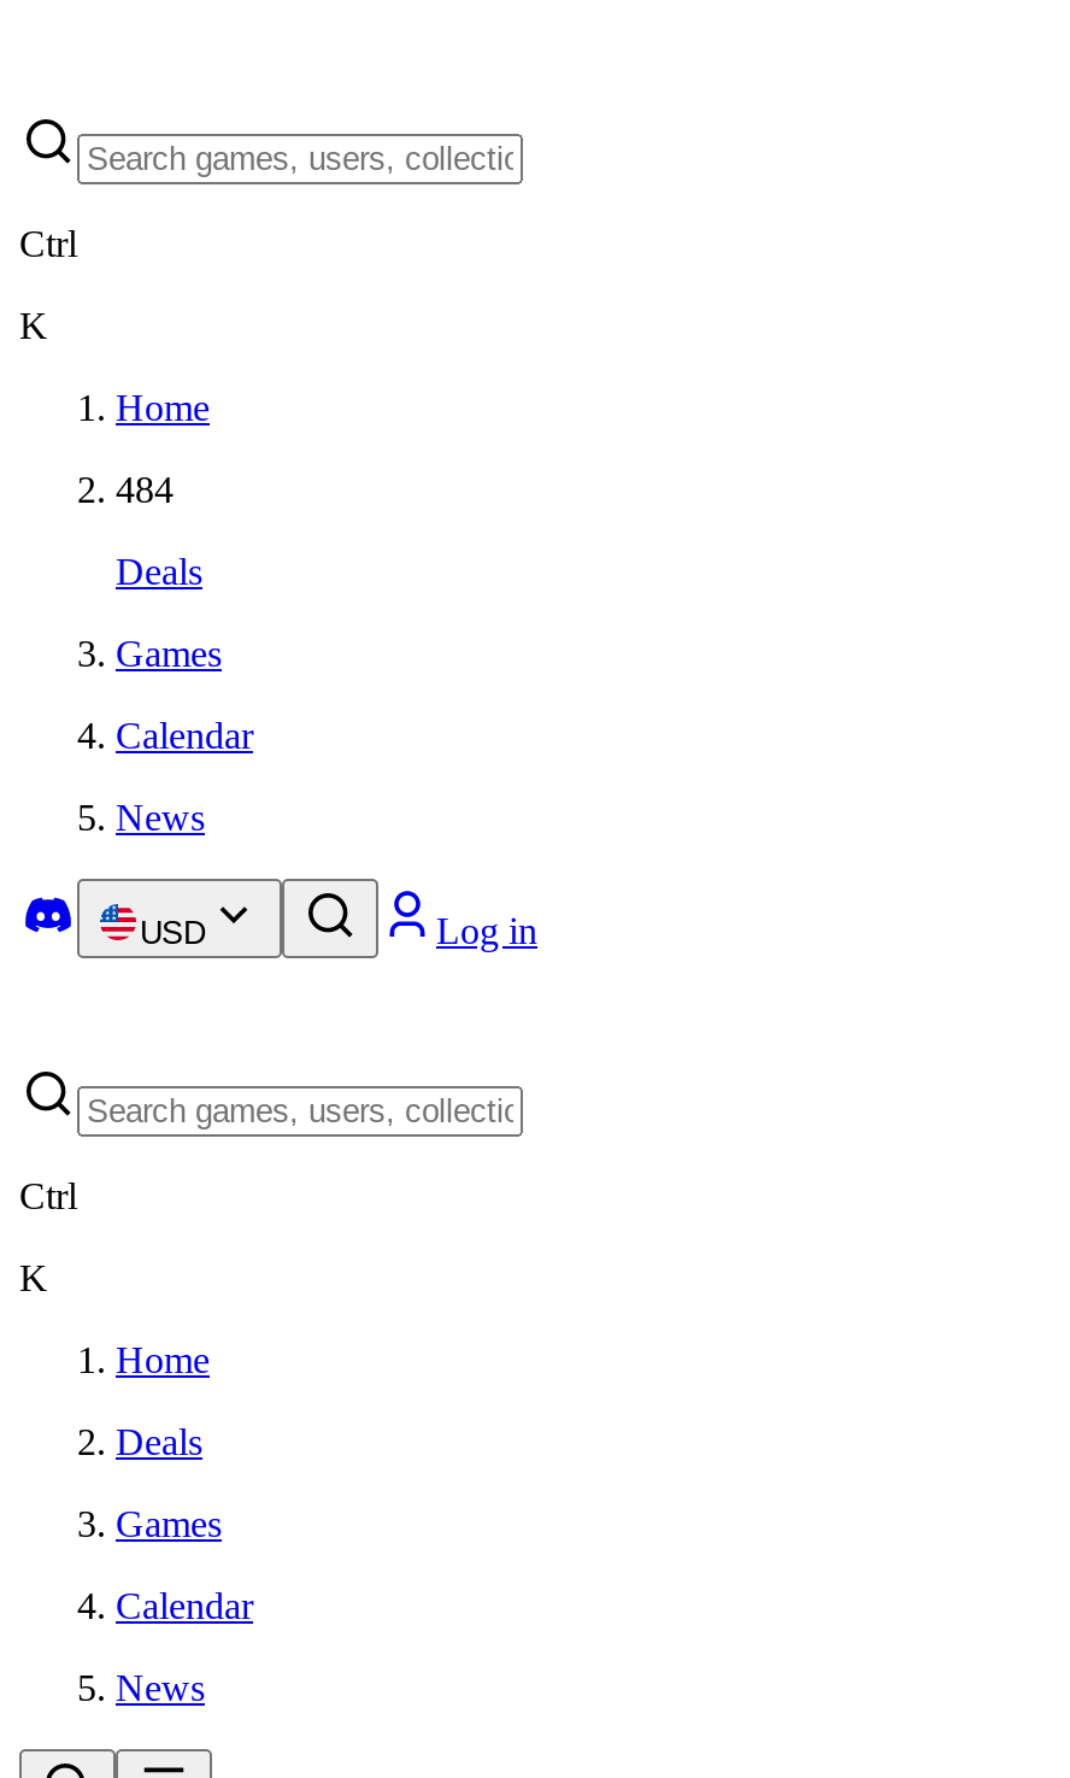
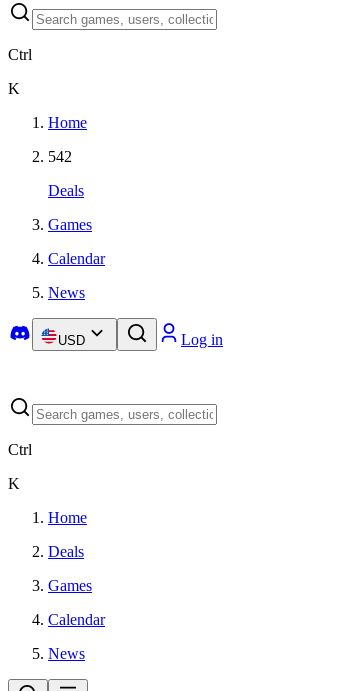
- 484
+ 542
